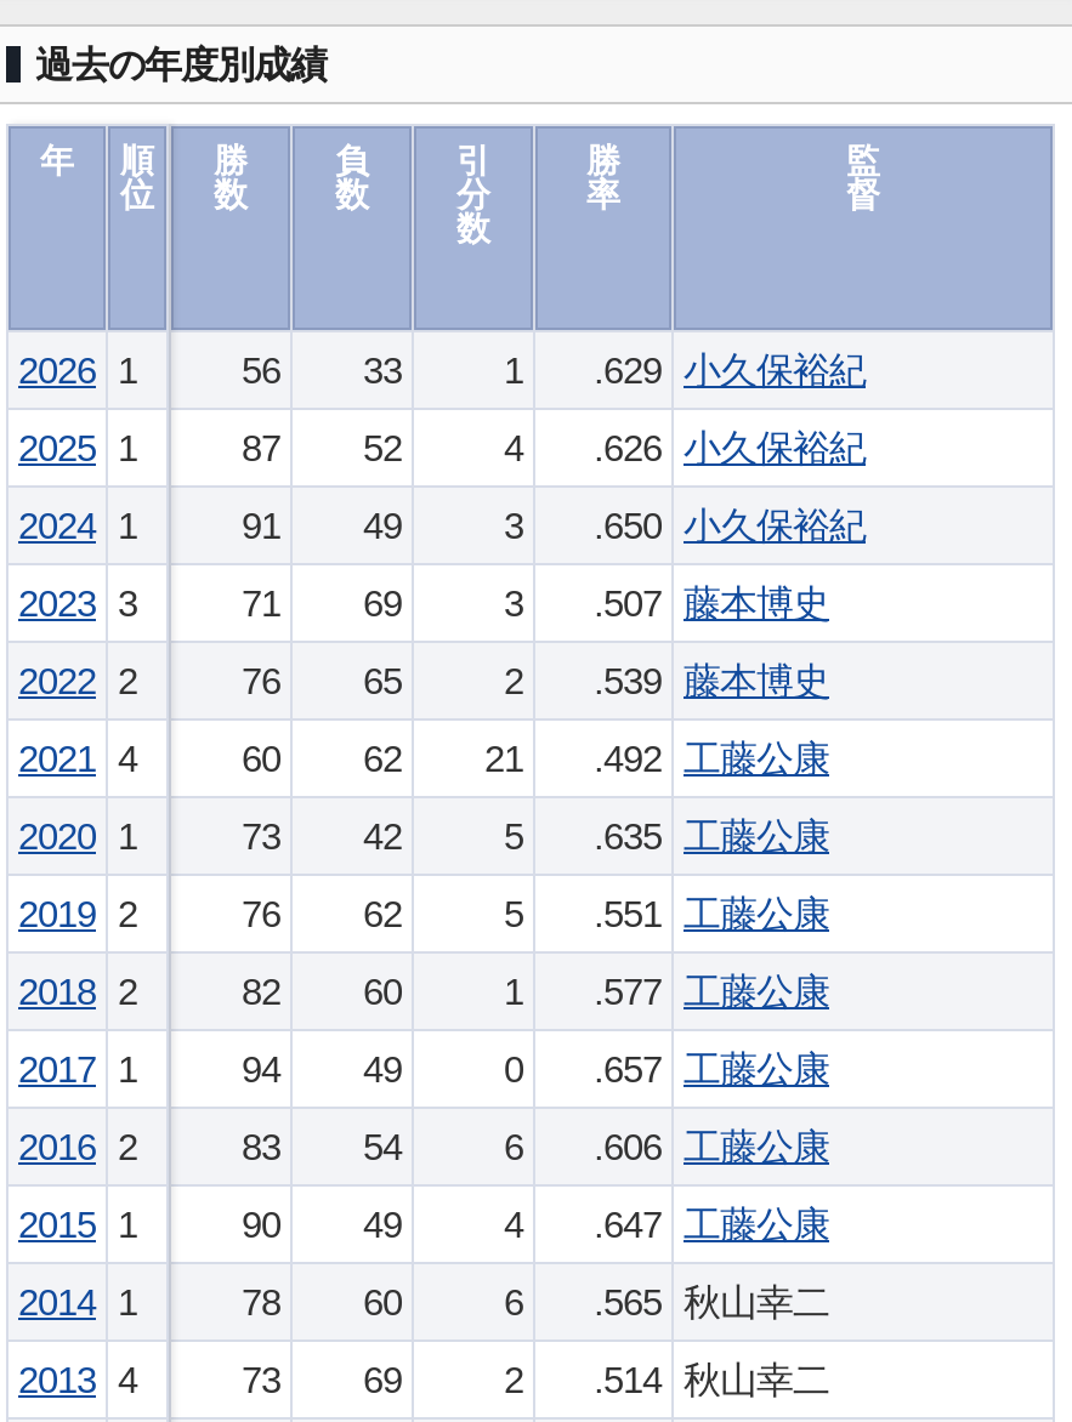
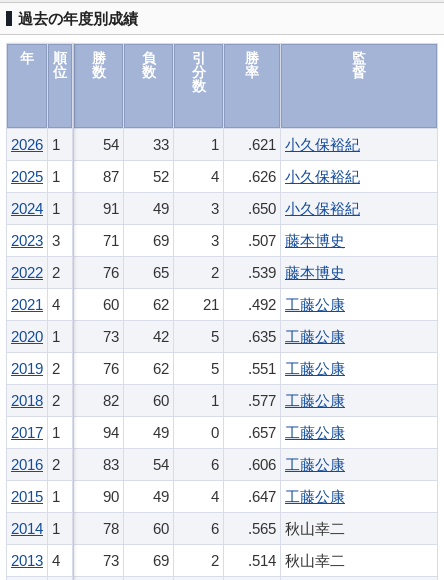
- 56 33
+ 54 33

- 1 .629 小久保裕紀
+ 1 .621 小久保裕紀
